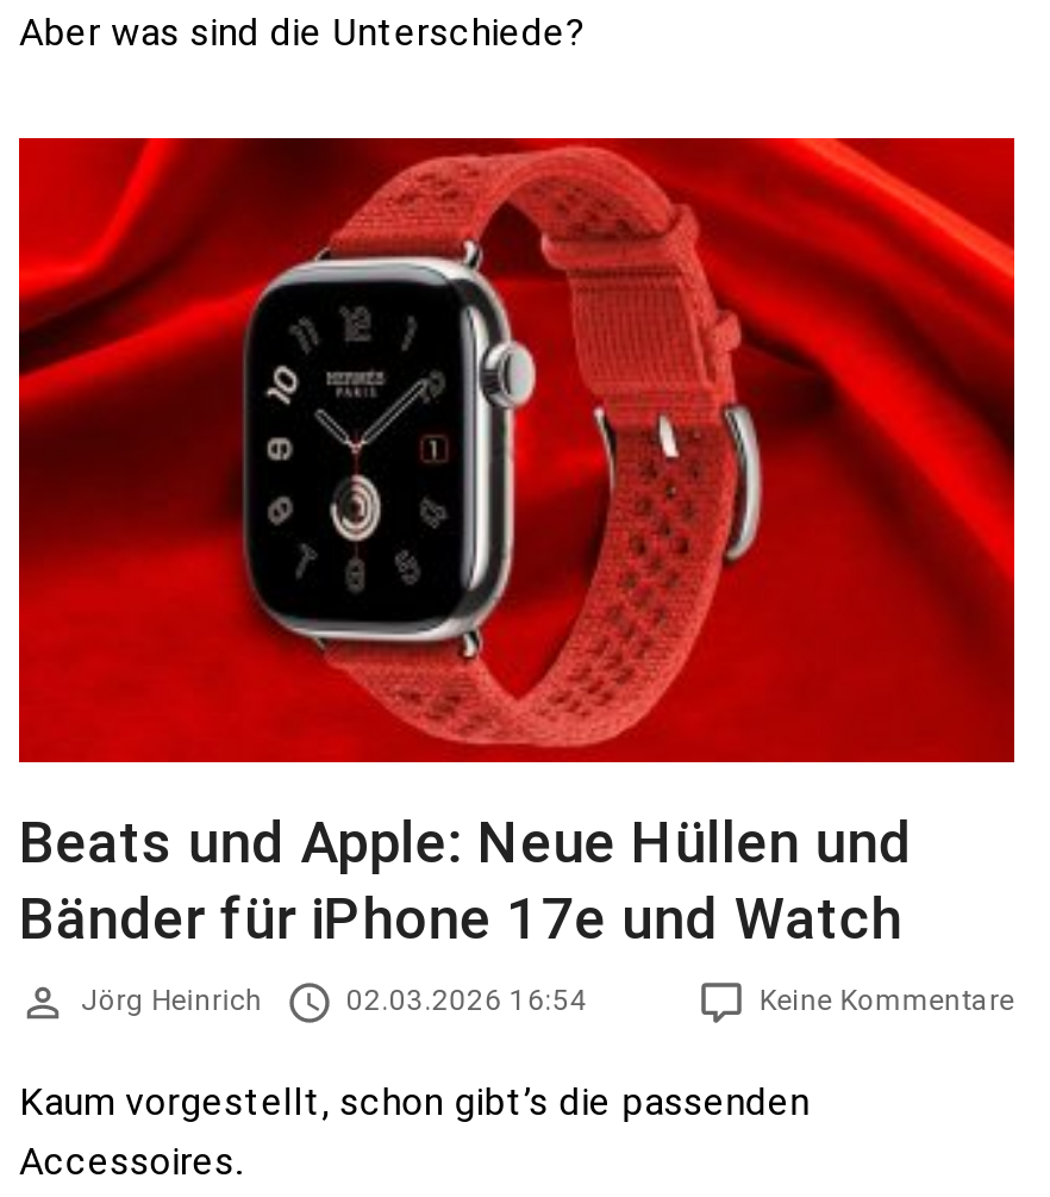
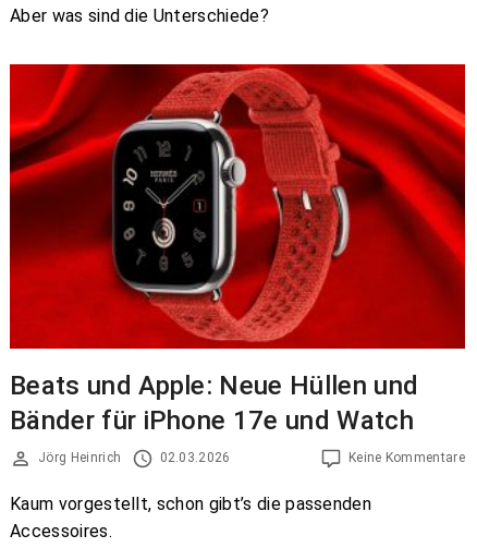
- 02.03.2026 16:54
+ 02.03.2026
